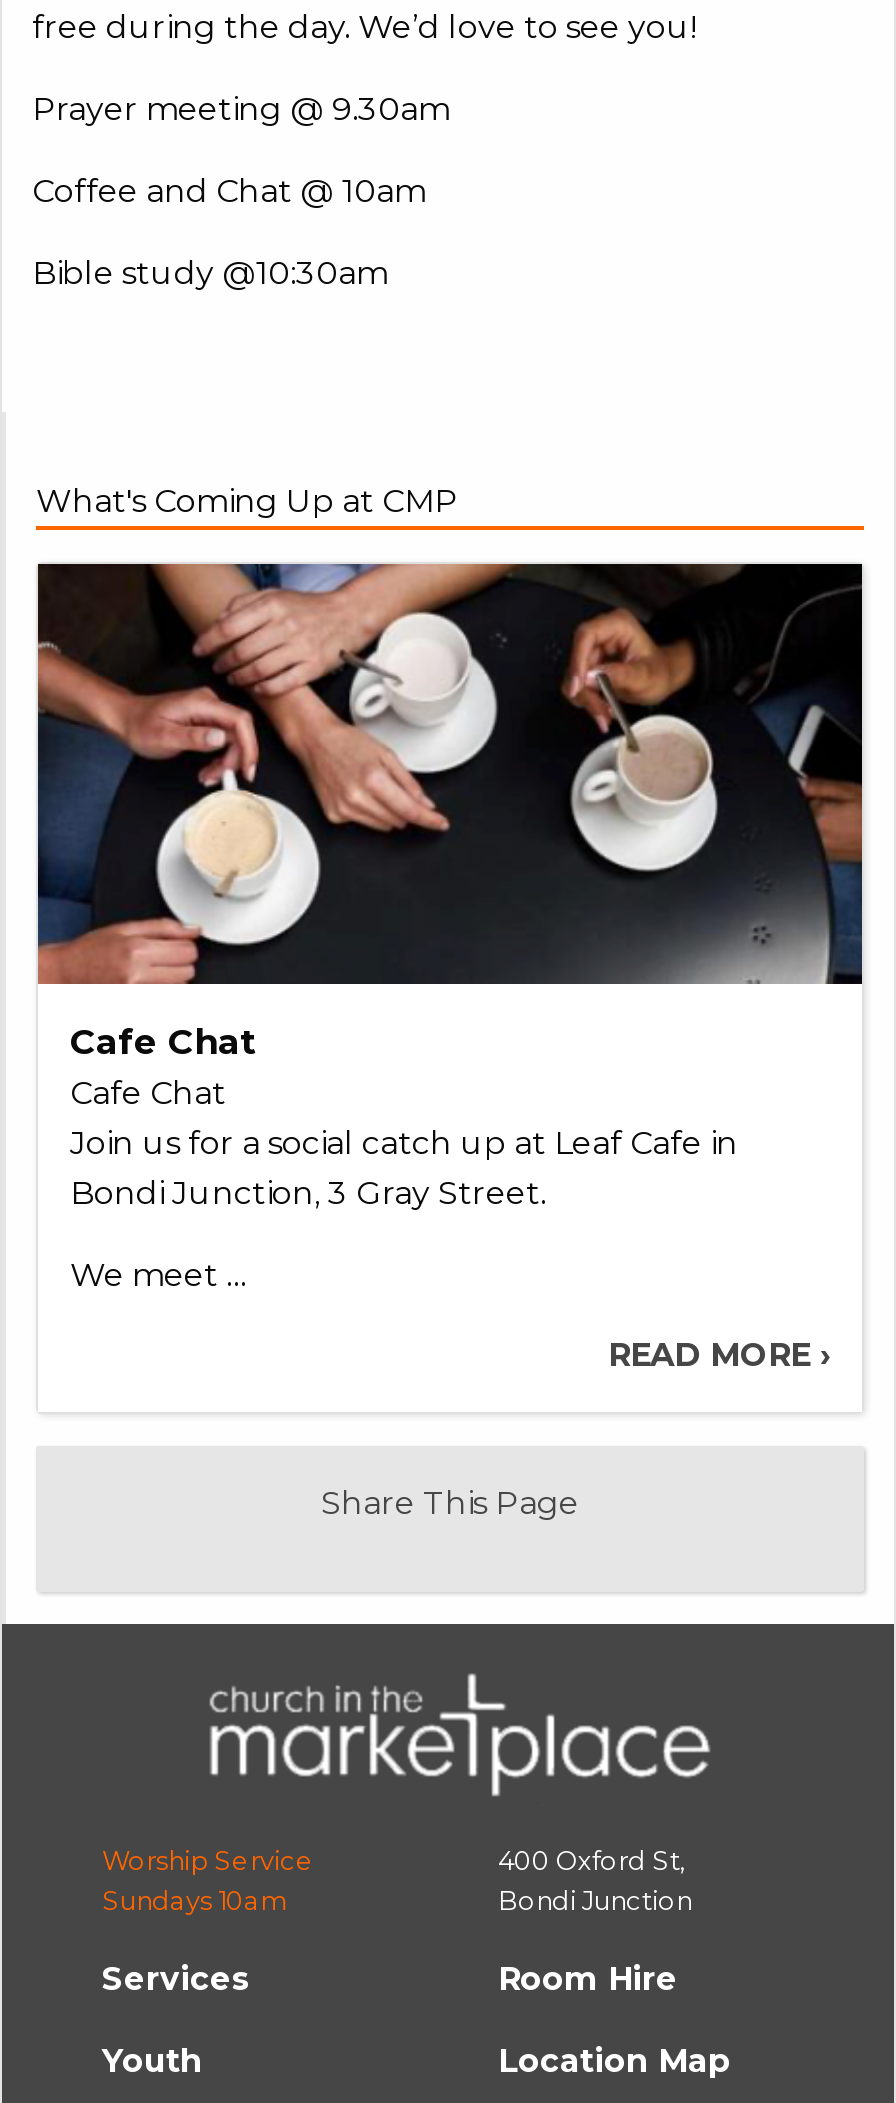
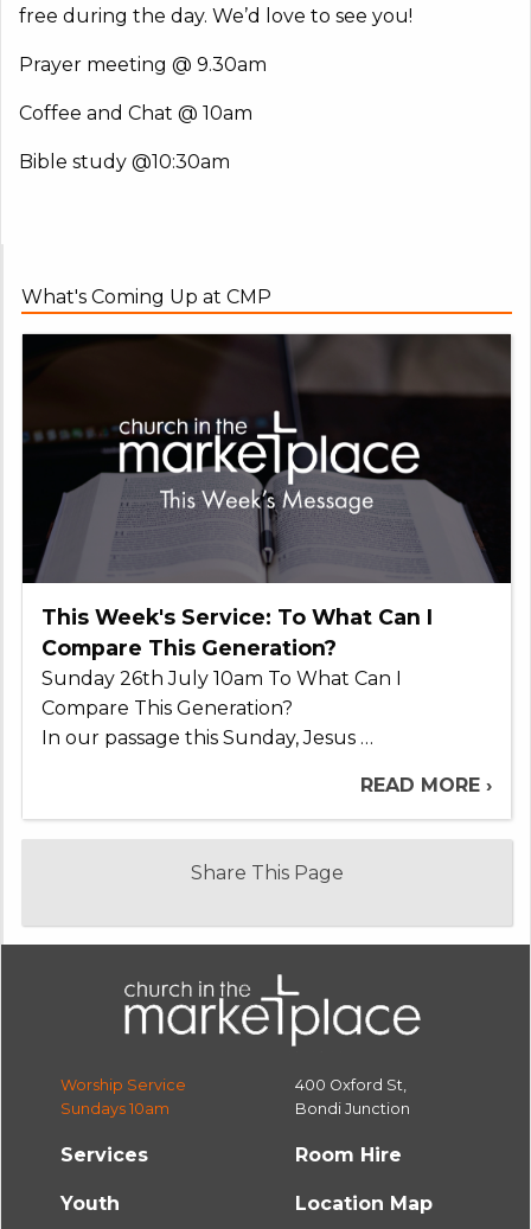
- [image]
- Cafe Chat
- Cafe Chat
- Join us for a social catch up at Leaf Cafe in
- Bondi Junction, 3 Gray Street.
- We meet …
+ [image]
+ This Week's Service: To What Can I
+ Compare This Generation?
+ Sunday 26th July 10am To What Can I
+ Compare This Generation?
+ In our passage this Sunday, Jesus …
